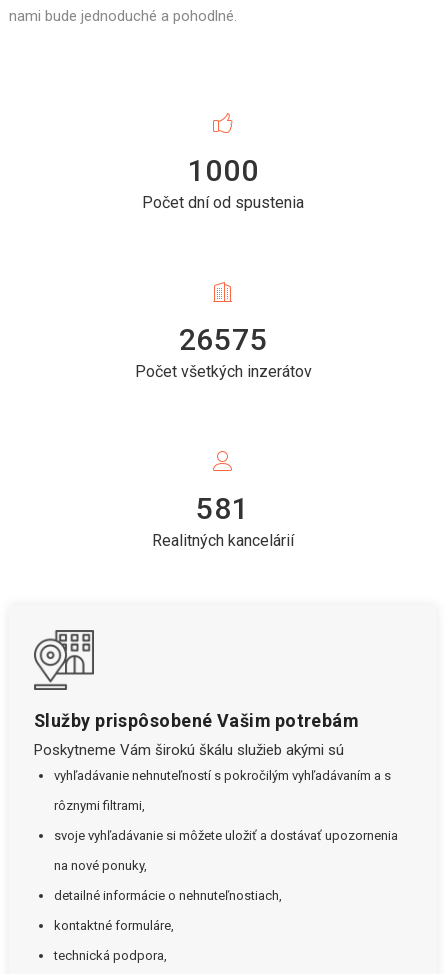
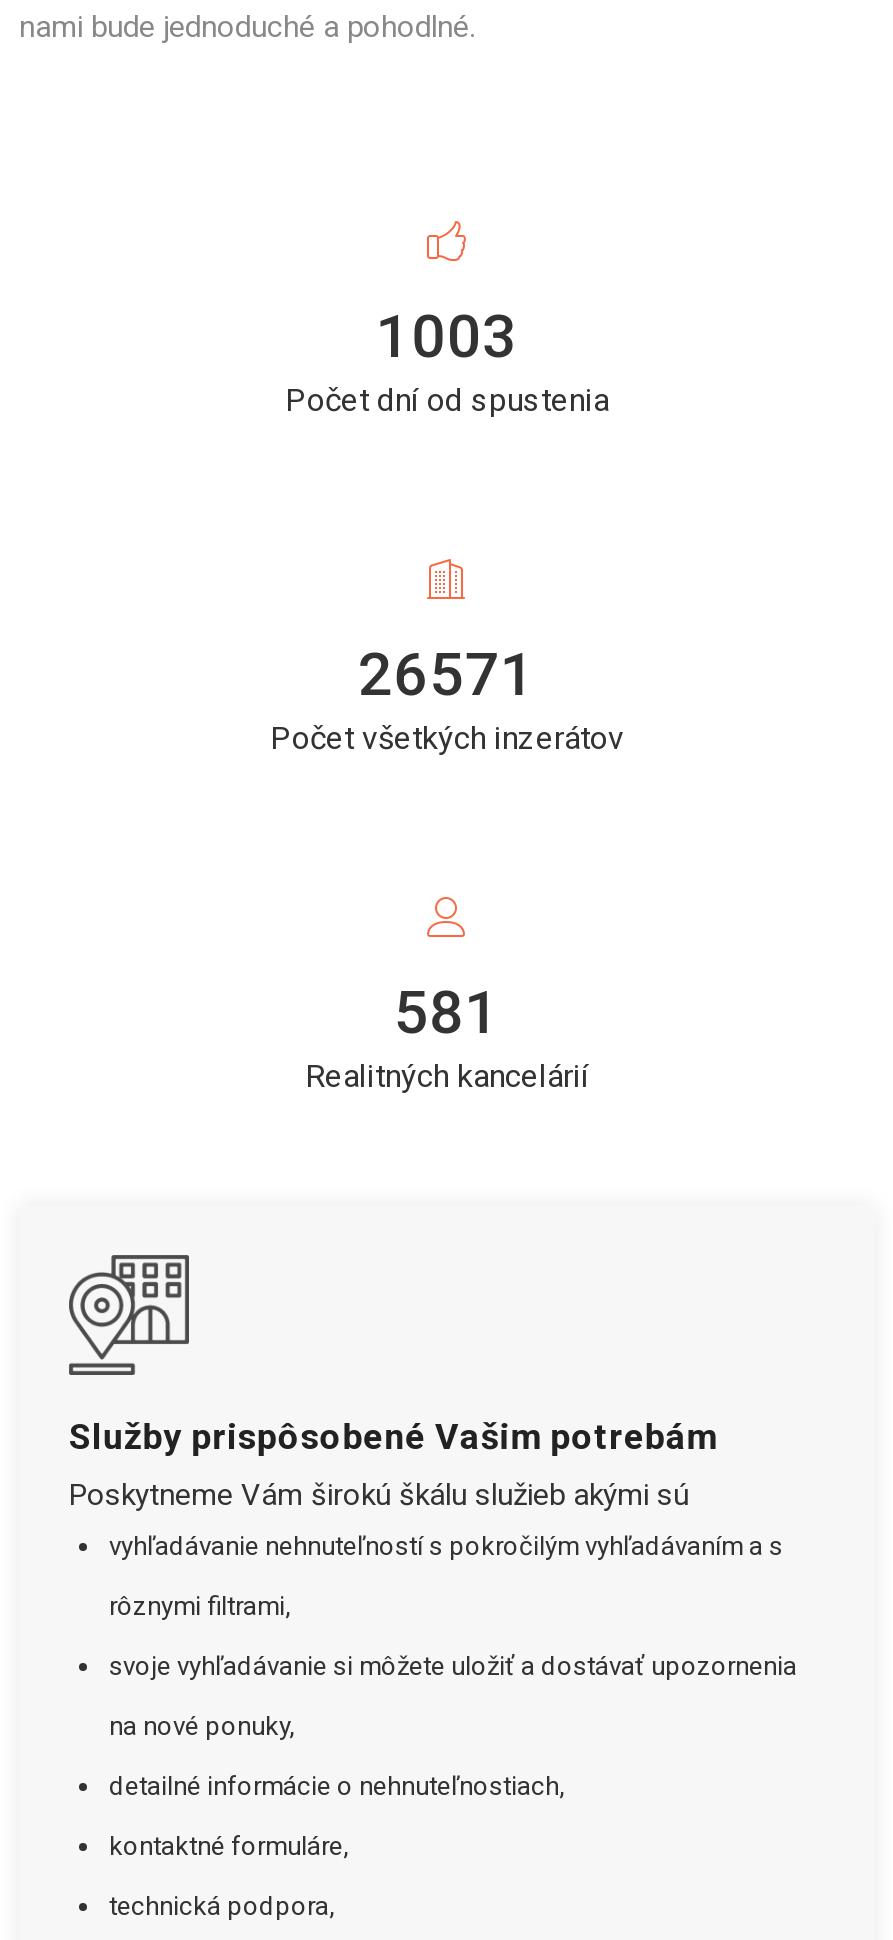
- 1000
+ 1003

- 26575
+ 26571
